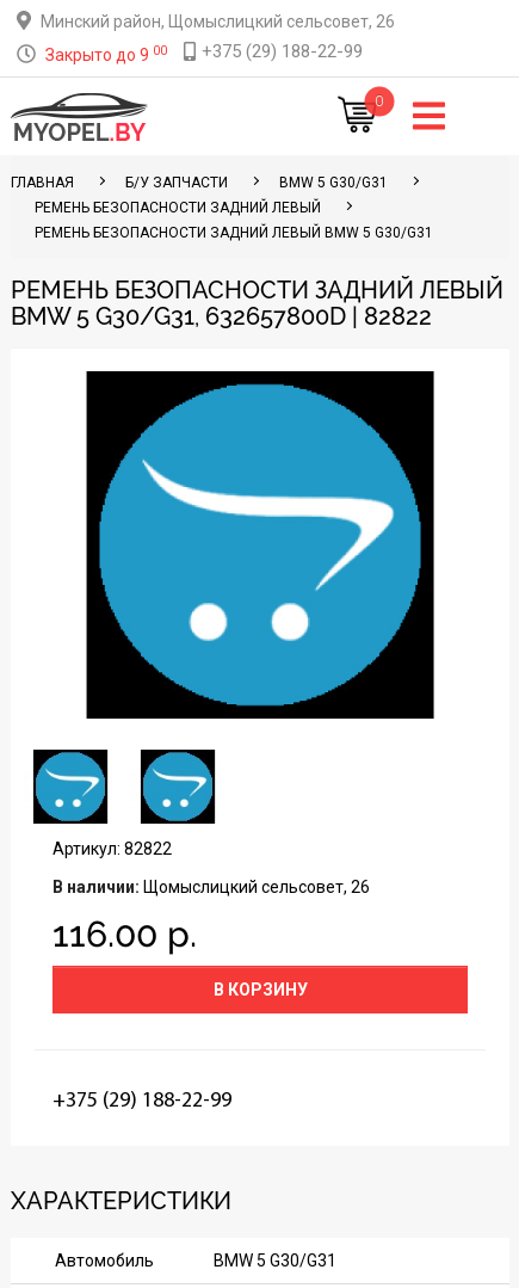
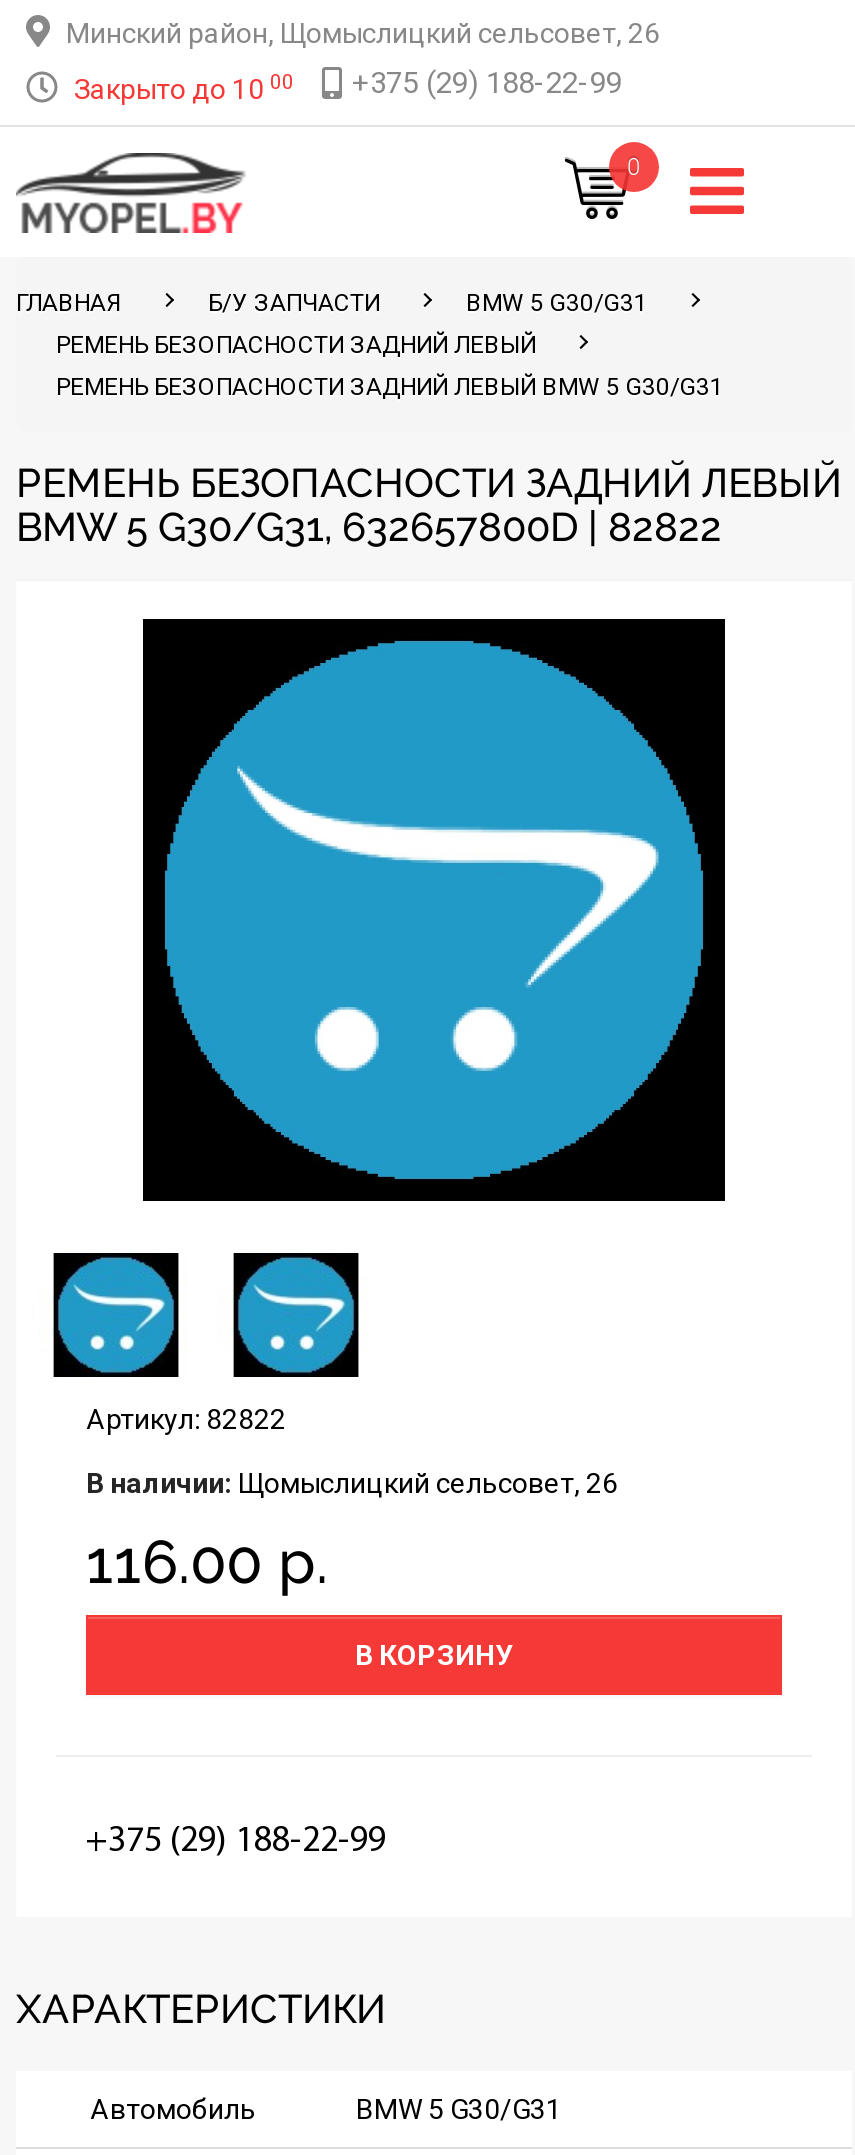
- Закрыто до 9 00 +375 (29) 188-22-99
+ Закрыто до 10 00 +375 (29) 188-22-99
